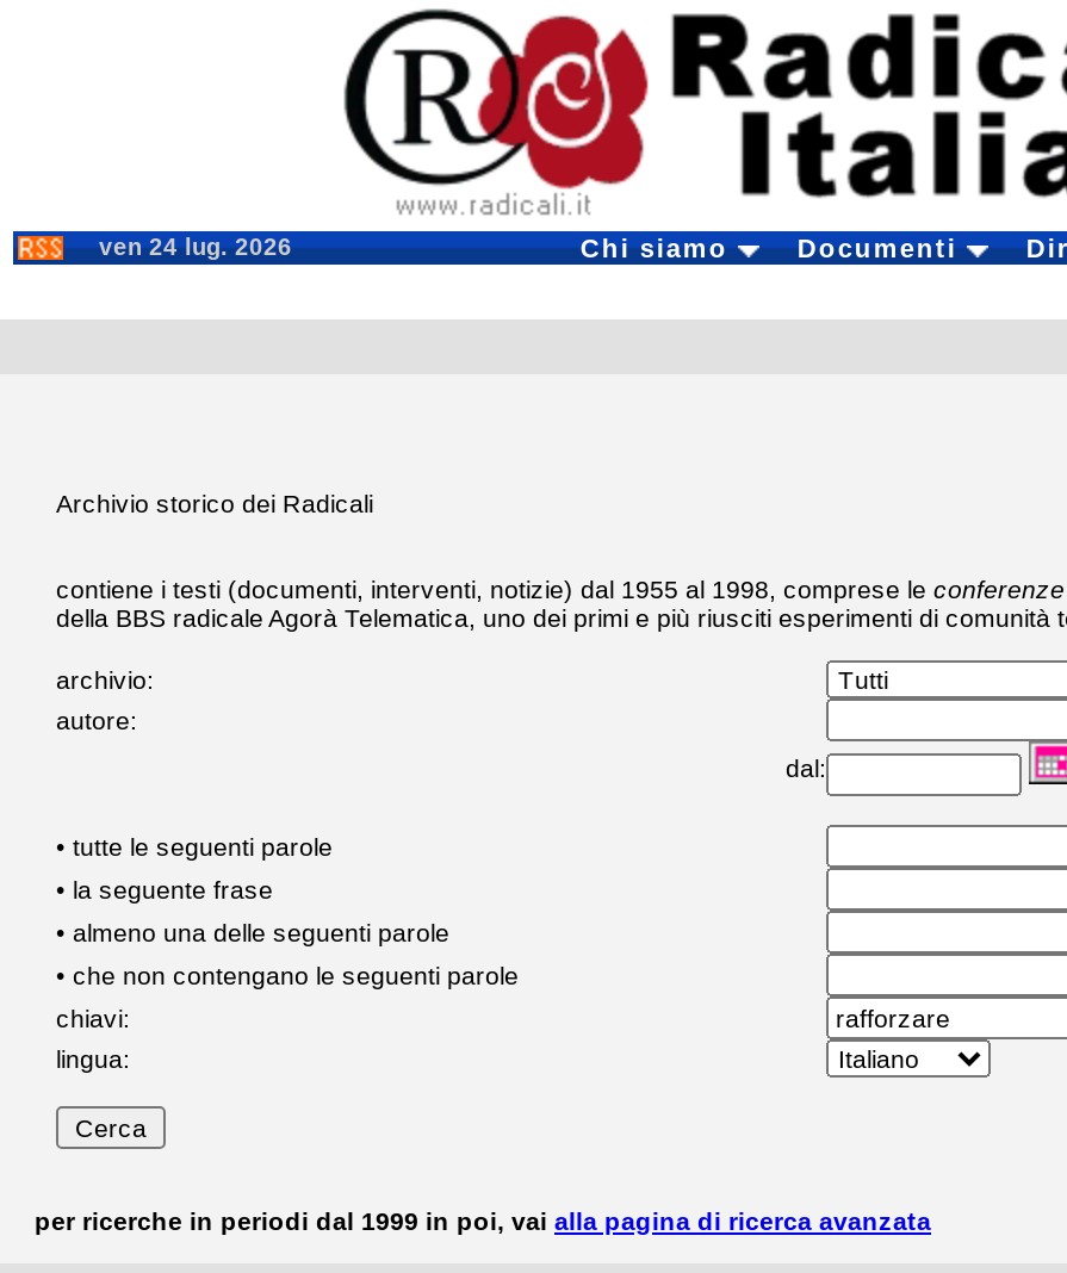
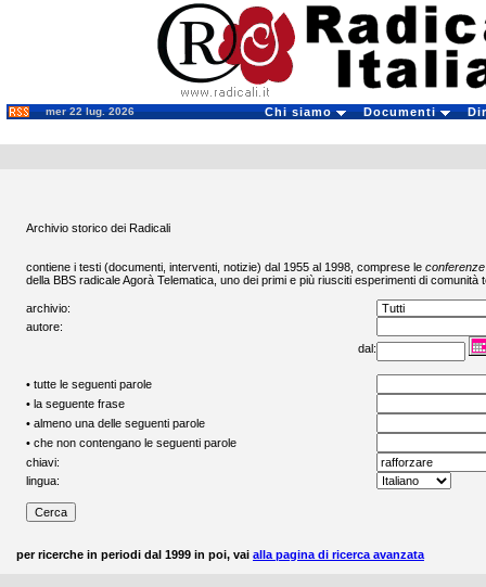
- ven 24 lug. 2026
+ mer 22 lug. 2026
